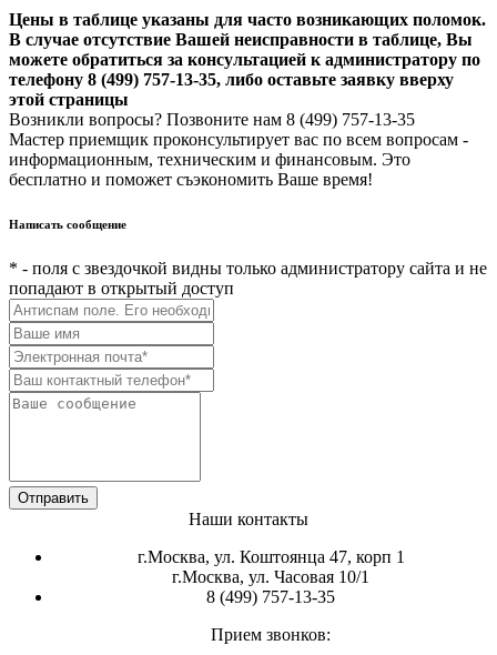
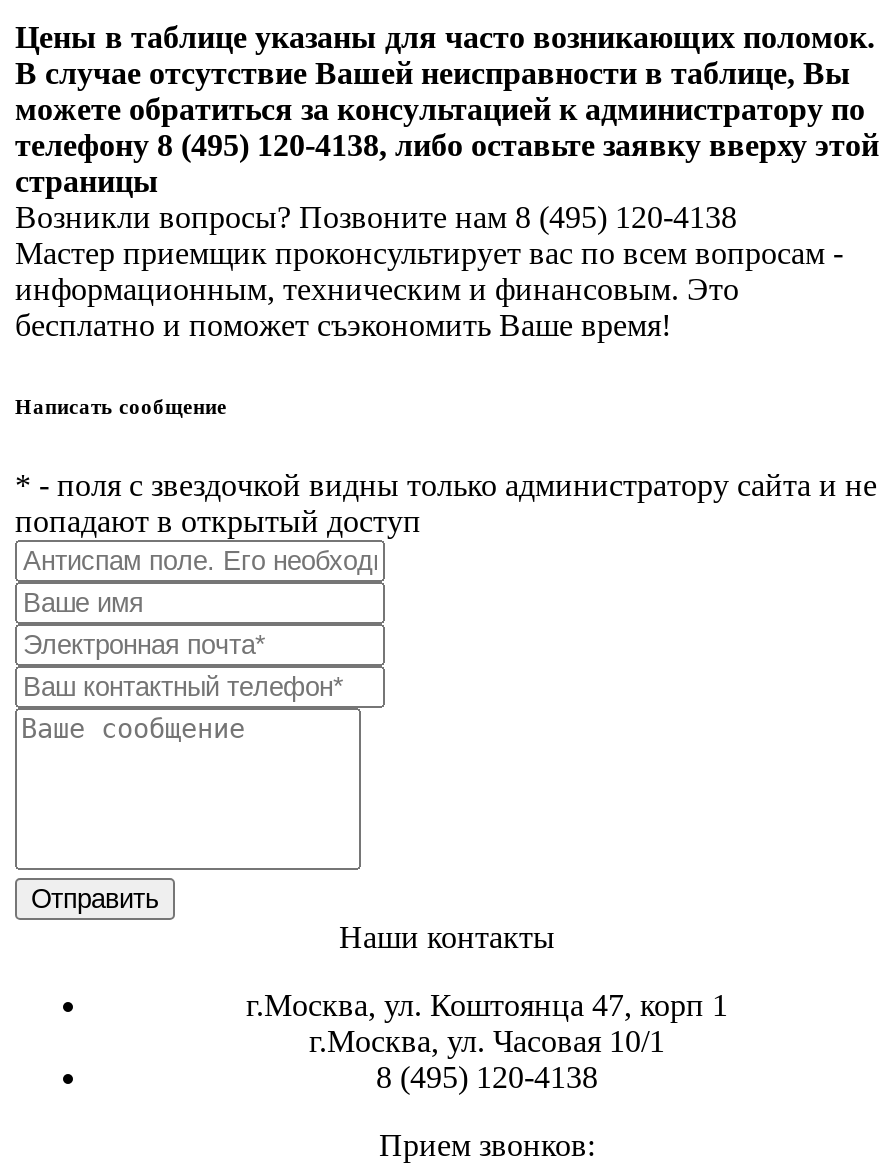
- телефону 8 (499) 757-13-35, либо оставьте заявку вверху
- этой страницы
- Возникли вопросы? Позвоните нам 8 (499) 757-13-35
+ телефону 8 (495) 120-4138, либо оставьте заявку вверху этой
+ страницы
+ Возникли вопросы? Позвоните нам 8 (495) 120-4138

- 8 (499) 757-13-35
+ 8 (495) 120-4138
